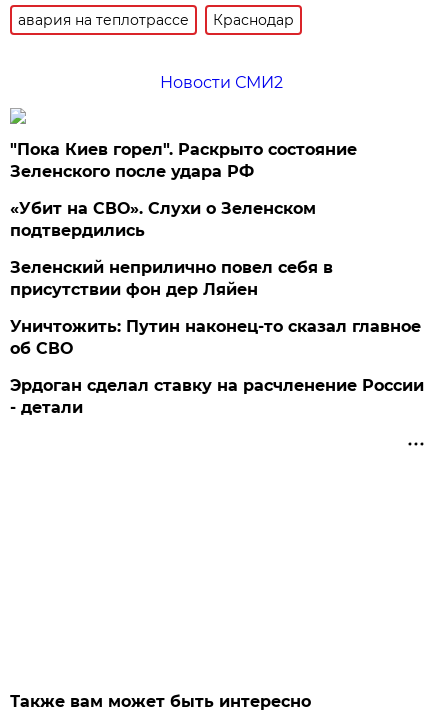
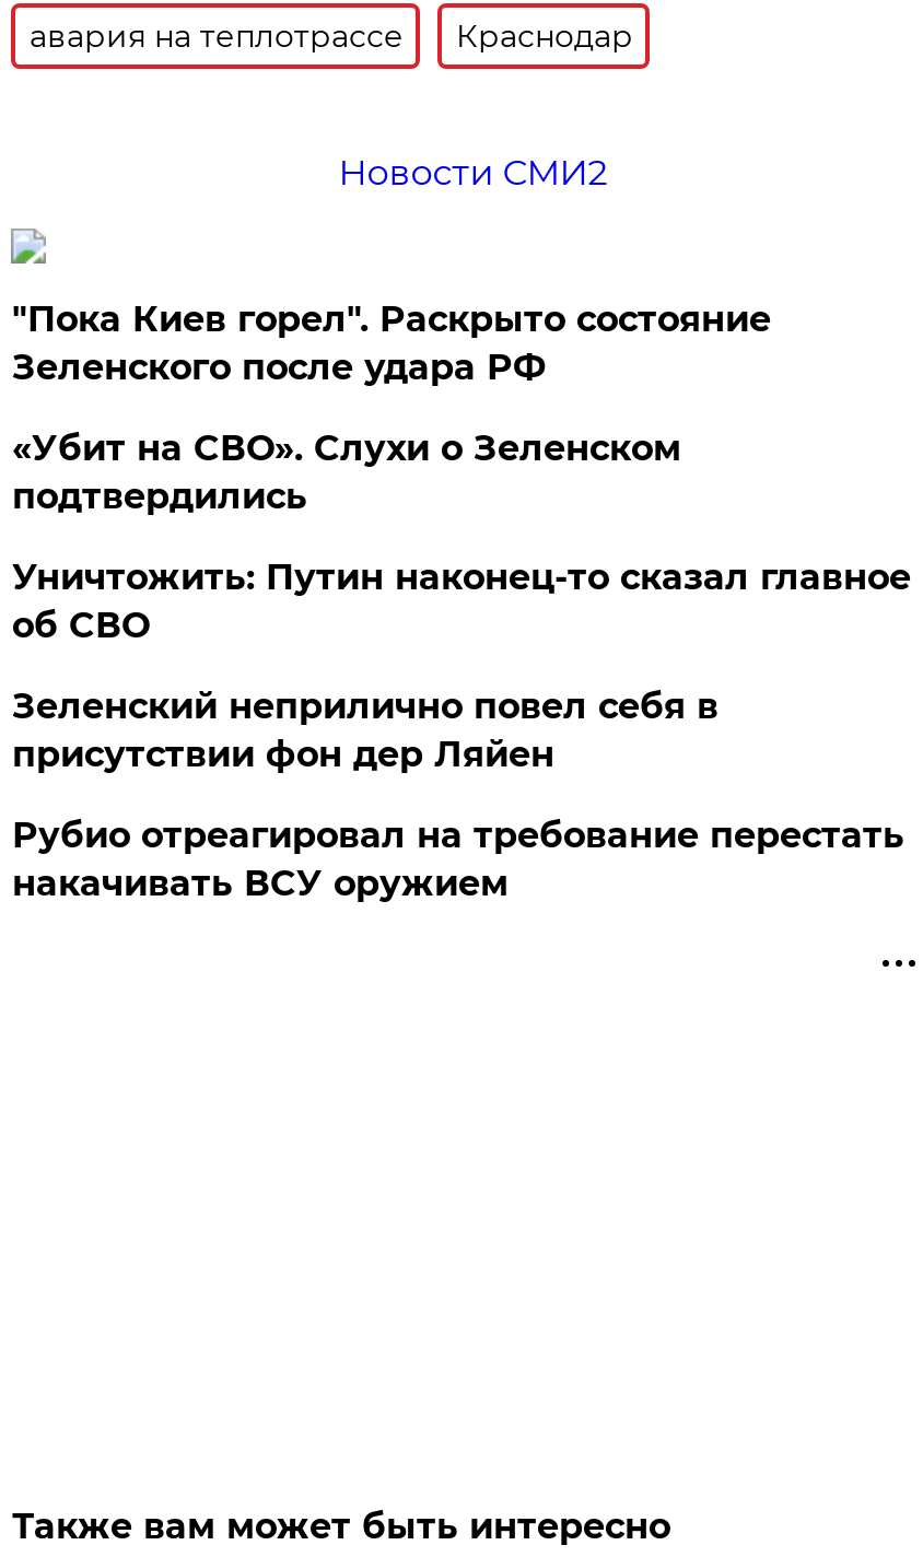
moved down: Зеленский неприлично повел cебя в | присутствии фон дер Ляйен

moved up: Уничтожить: Путин наконец-то сказал главное | об СВО

- Эрдоган сделал ставку на расчленение России
- - детали
+ Рубио отреагировал на требование перестать
+ накачивать ВСУ оружием
